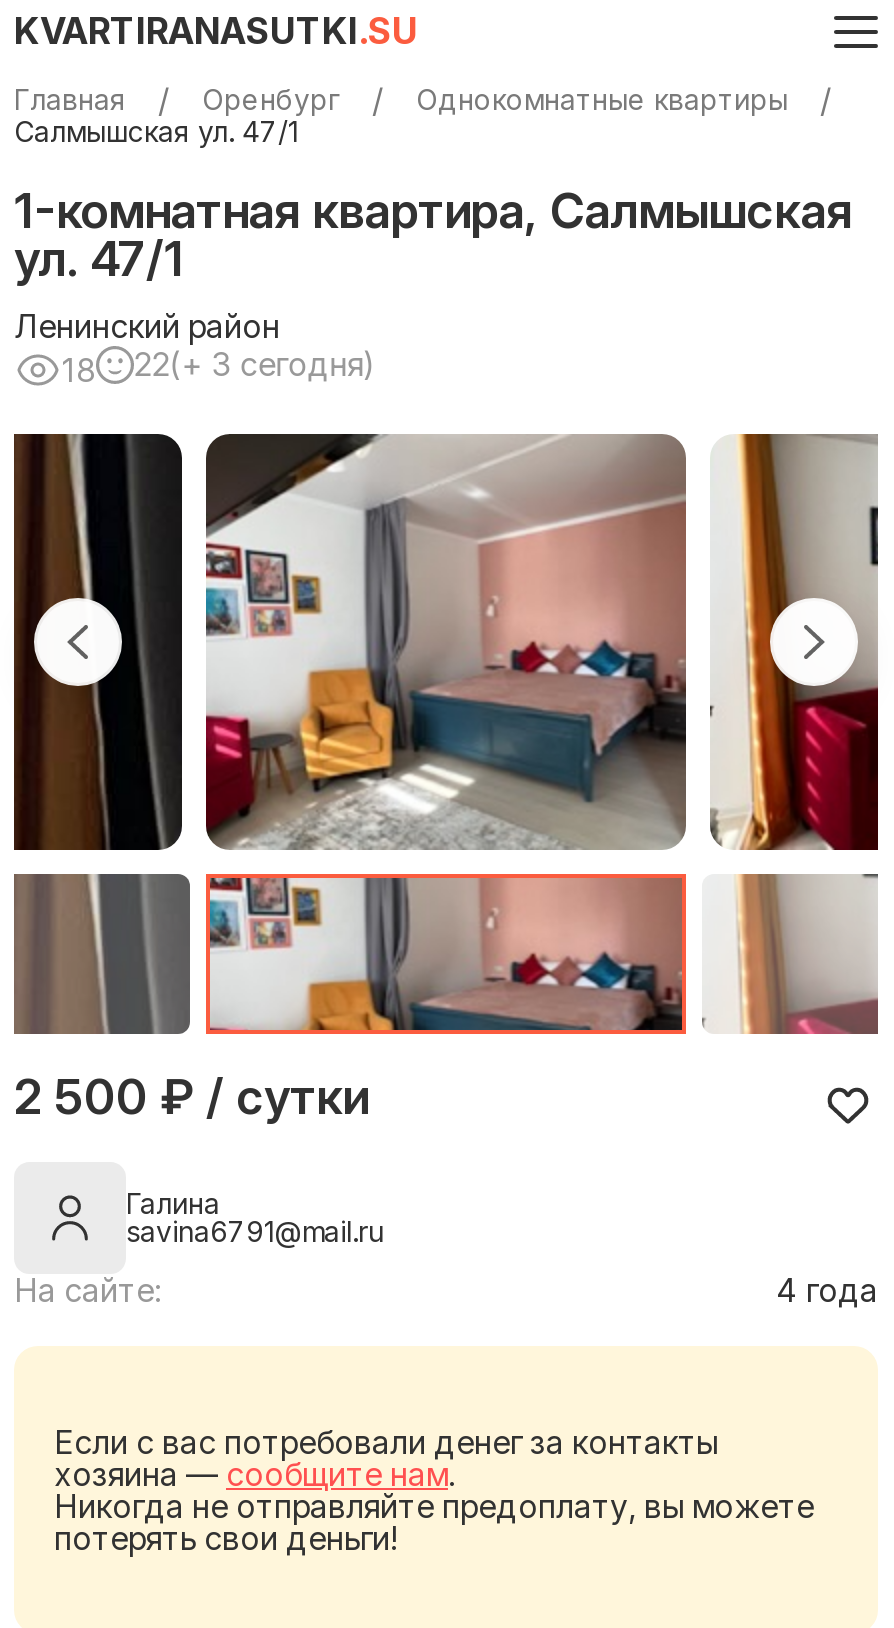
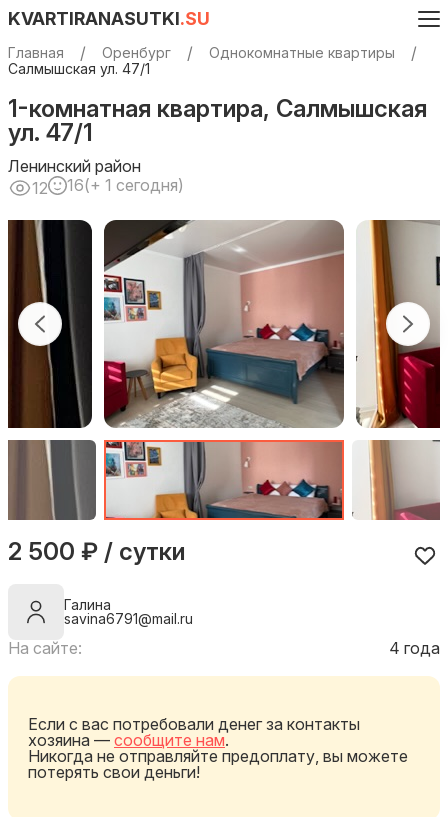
- 18
+ 12

- 22(+ 3 сегодня)
+ 16(+ 1 сегодня)
